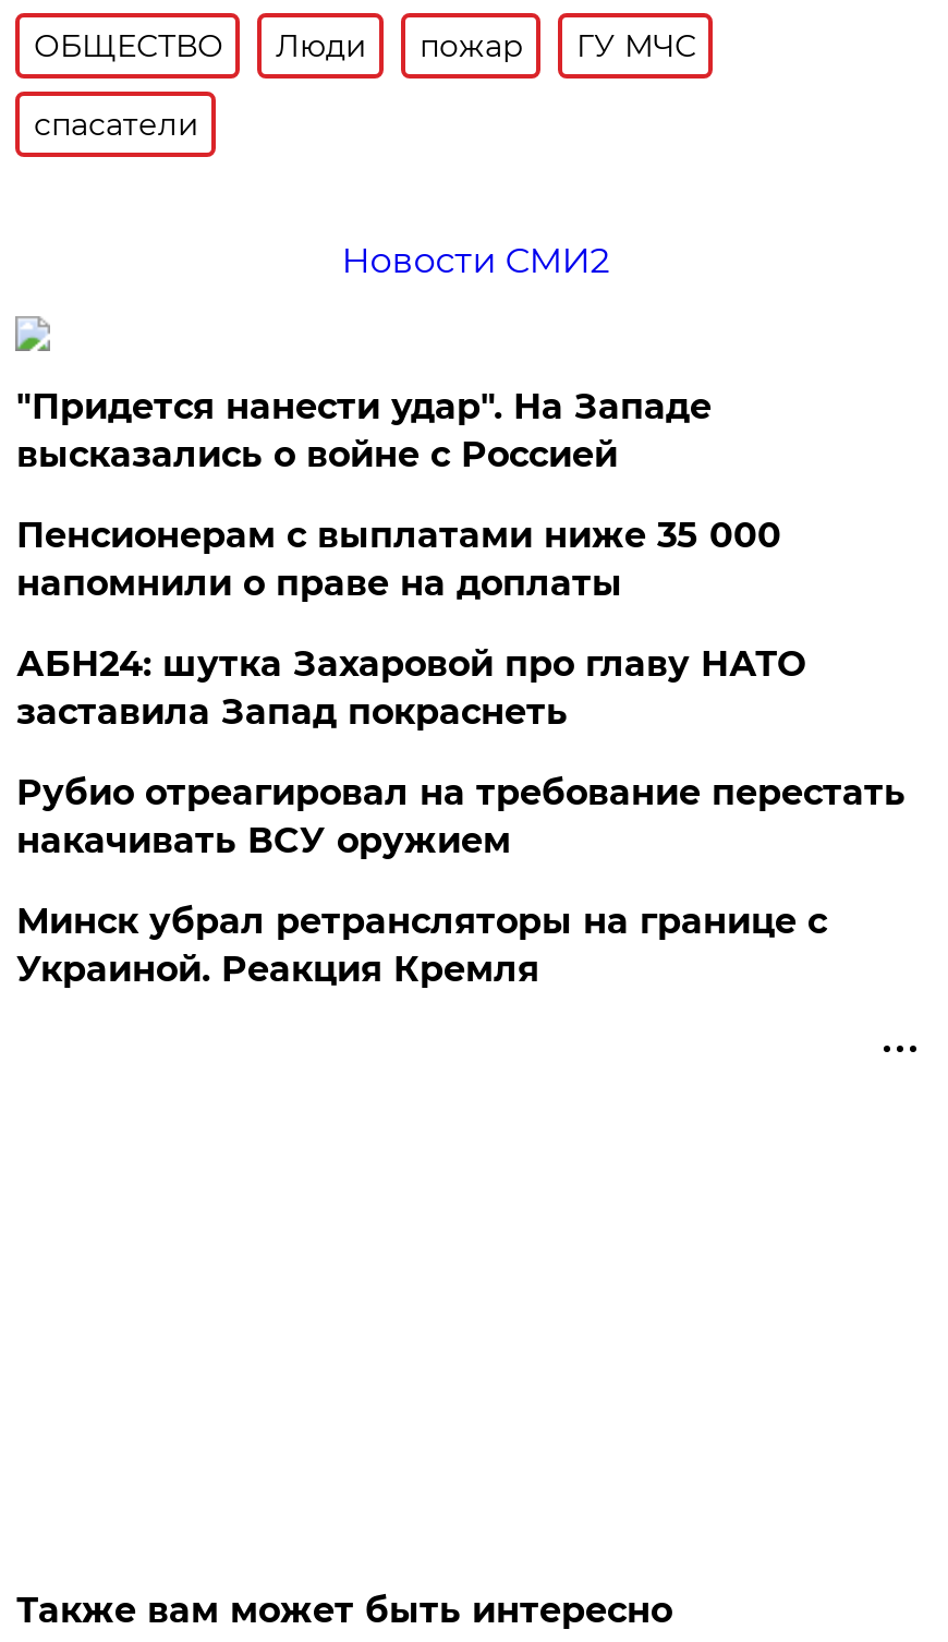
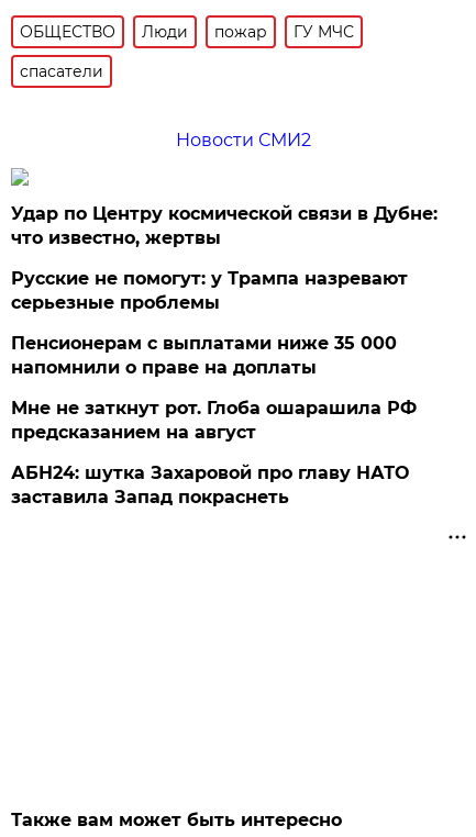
- "Придется нанести удар". На Западе
- высказались о войне с Россией
+ Удар по Центру космической связи в Дубне:
+ что известно, жертвы
+ Русские не помогут: у Трампа назревают
+ серьезные проблемы

moved down: Пенсионерам с выплатами ниже 35 000 | напомнили о праве на доплаты

+ Мне не заткнут рот. Глоба ошарашила РФ
+ предсказанием на август

moved down: АБН24: шутка Захаровой про главу НАТО | заставила Запад покраснеть

- Рубио отреагировал на требование перестать
- накачивать ВСУ оружием
- Минск убрал ретрансляторы на границе с
- Украиной. Реакция Кремля
